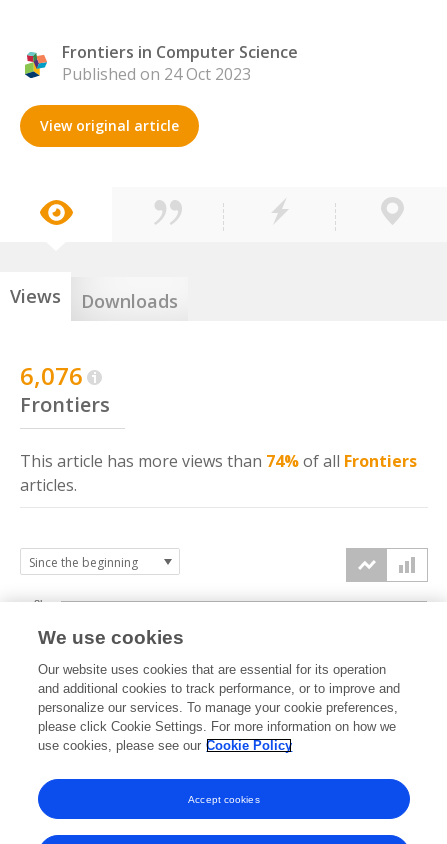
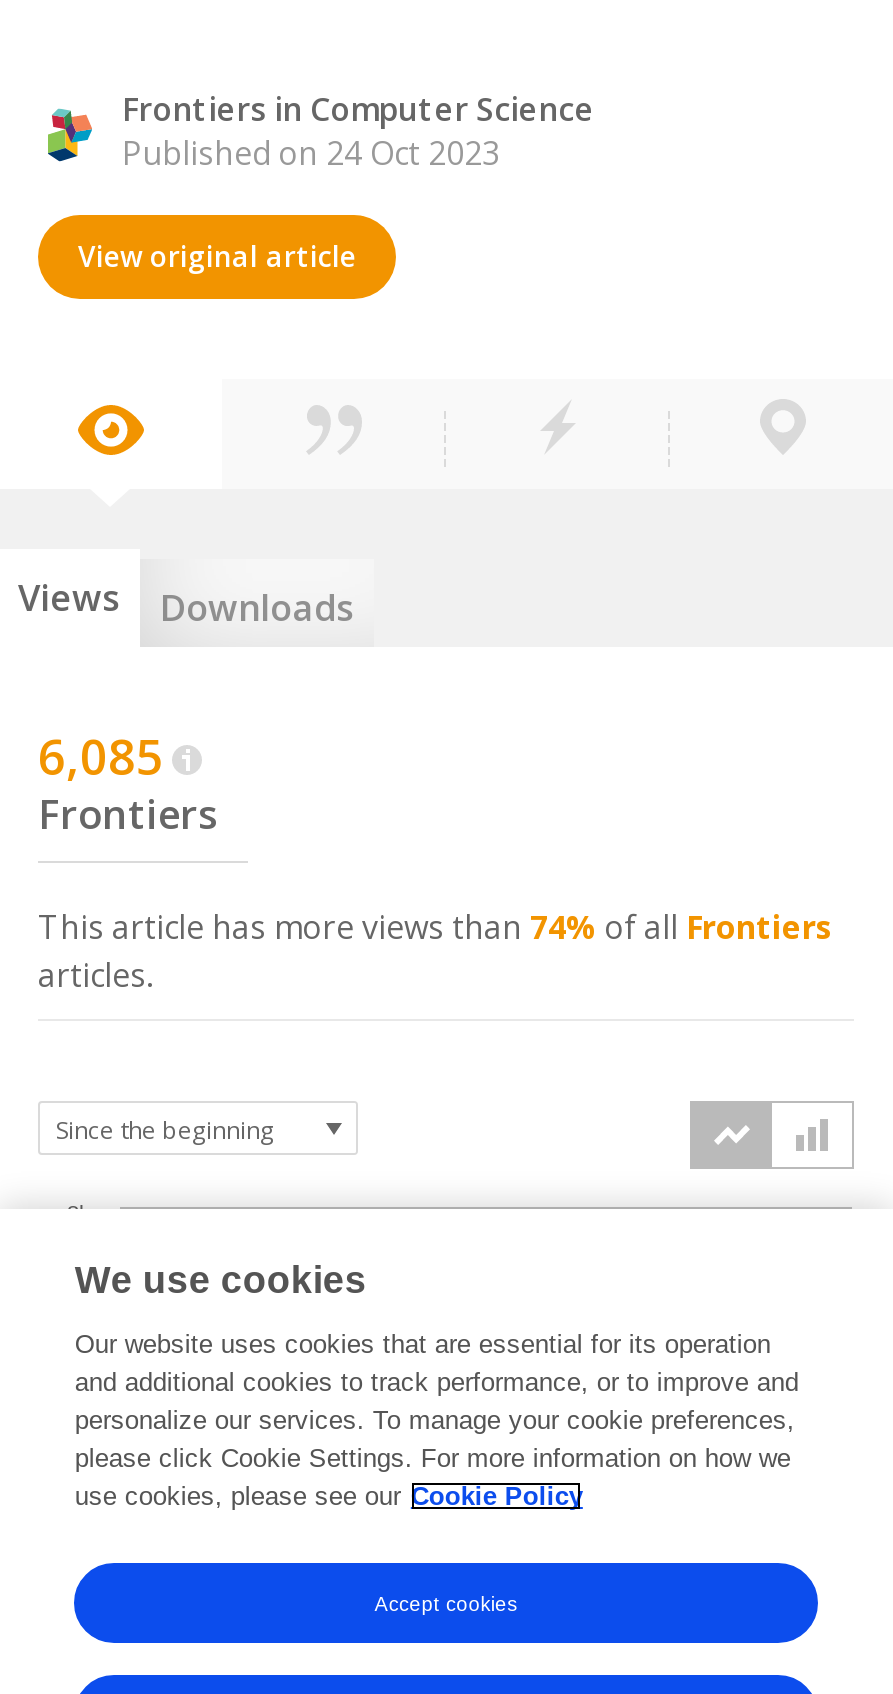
- 6,076
+ 6,085
